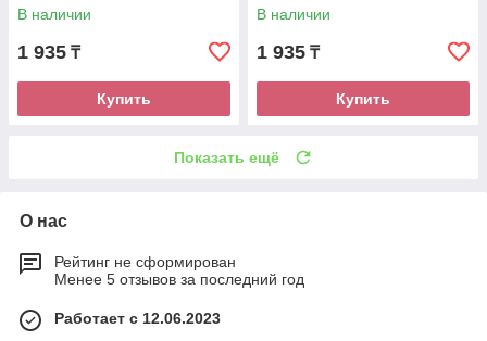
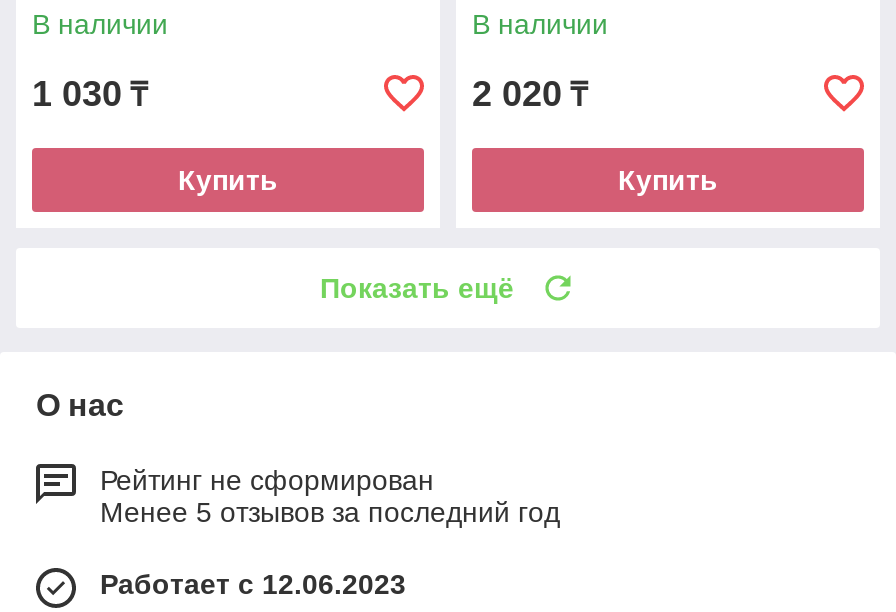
- 1 935 ₸
+ 1 030 ₸

- 1 935 ₸
+ 2 020 ₸
